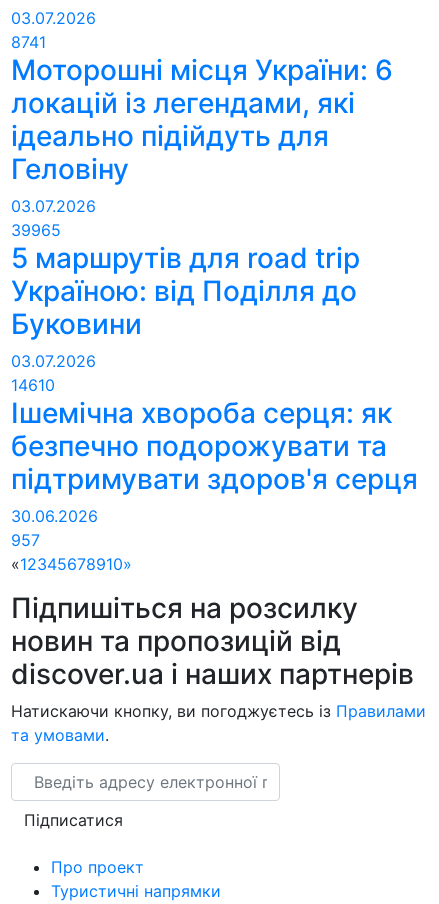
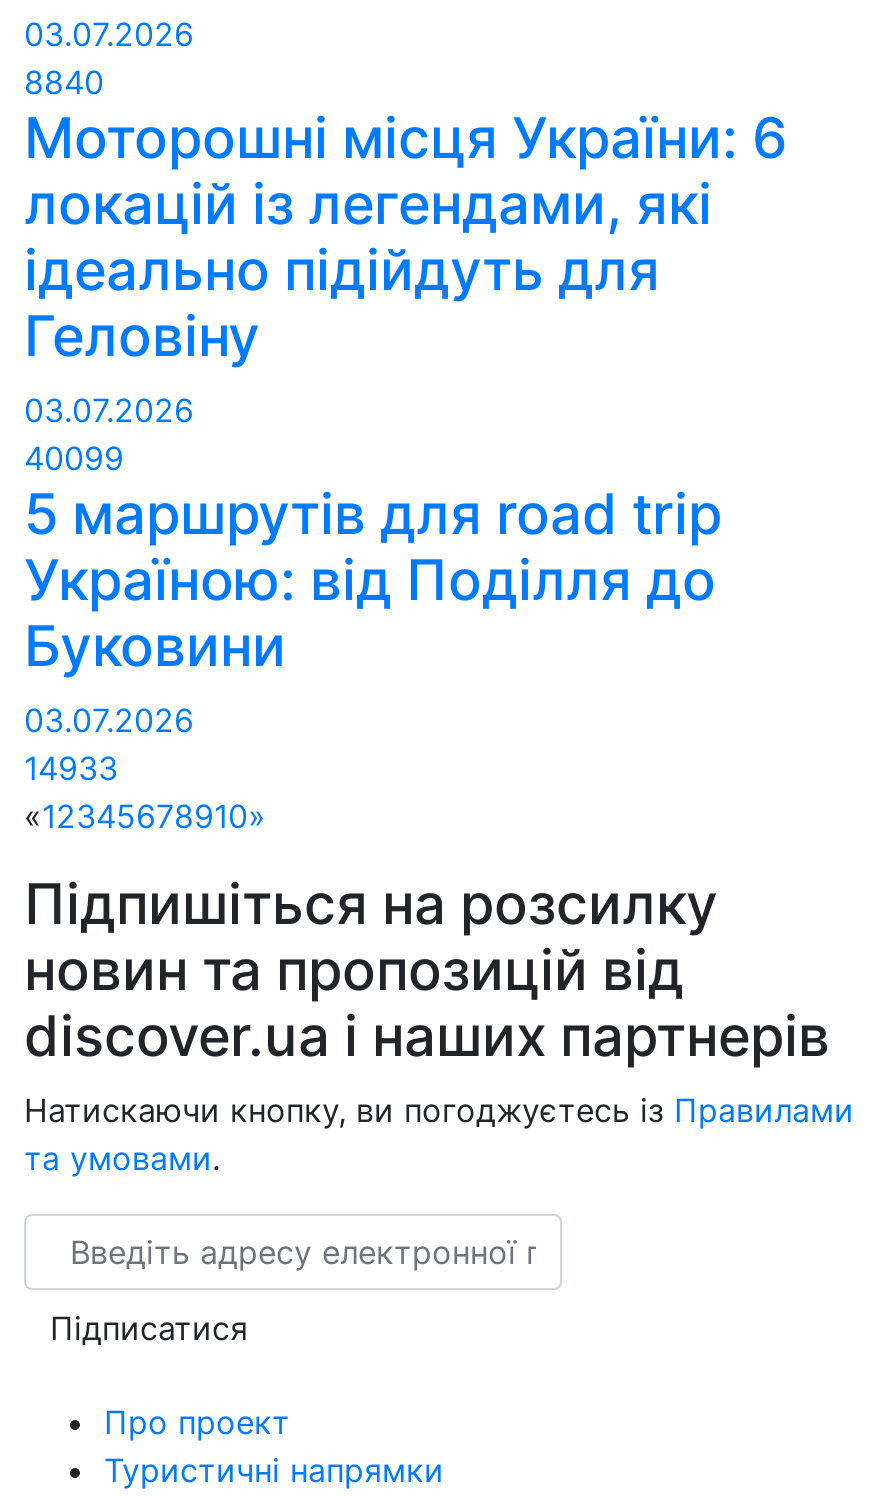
- 8741
+ 8840

- 39965
+ 40099

- 14610
- Ішемічна хвороба серця: як
- безпечно подорожувати та
- підтримувати здоров'я серця
- 30.06.2026
- 957
+ 14933
